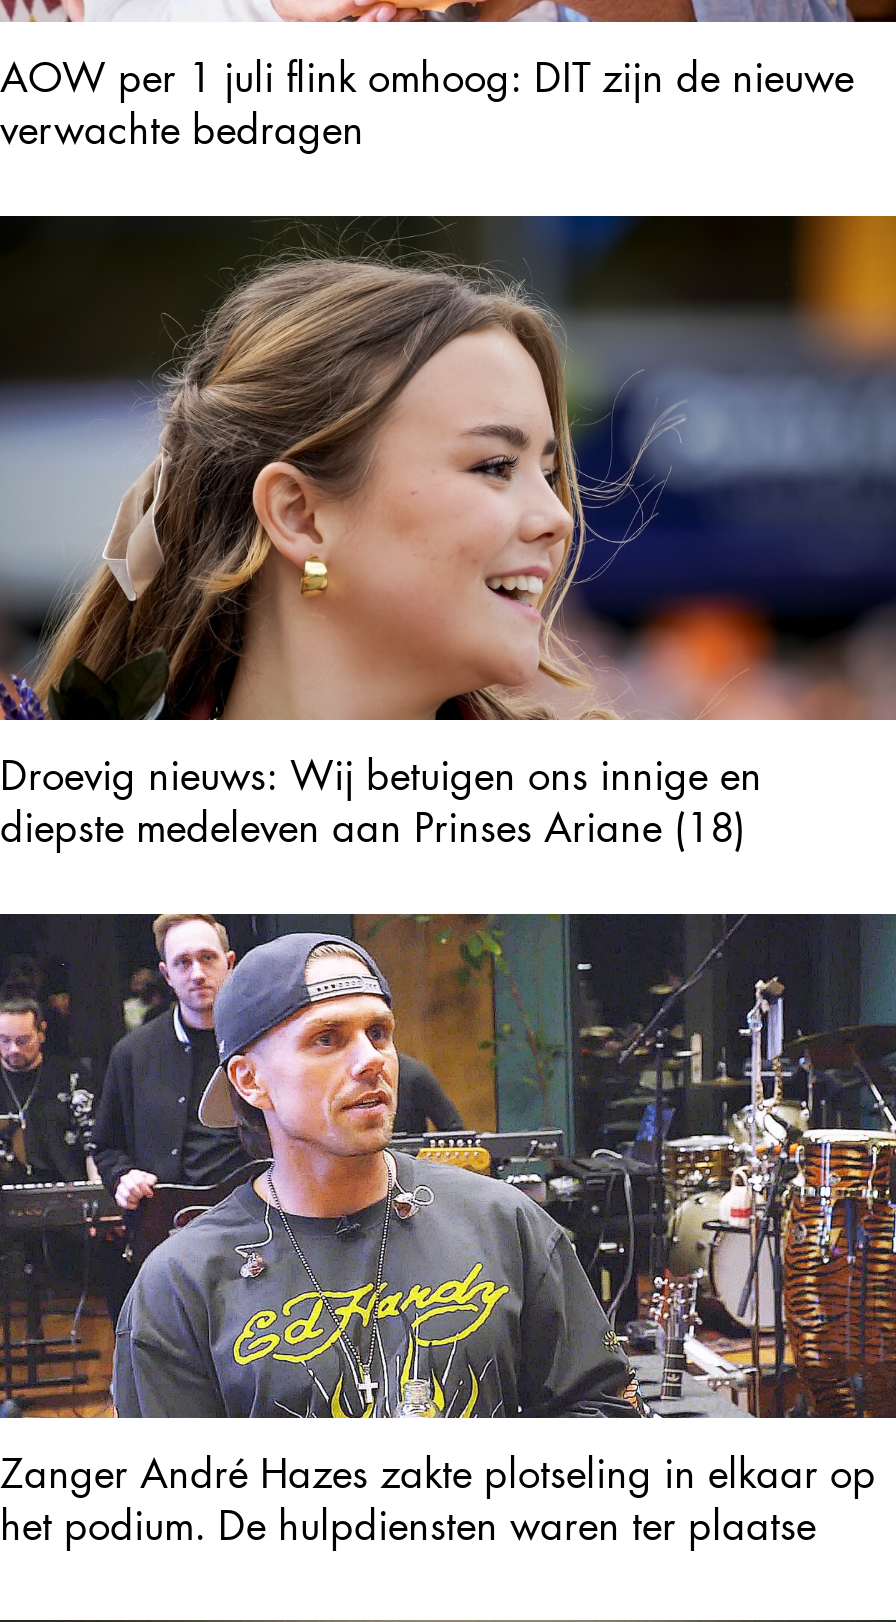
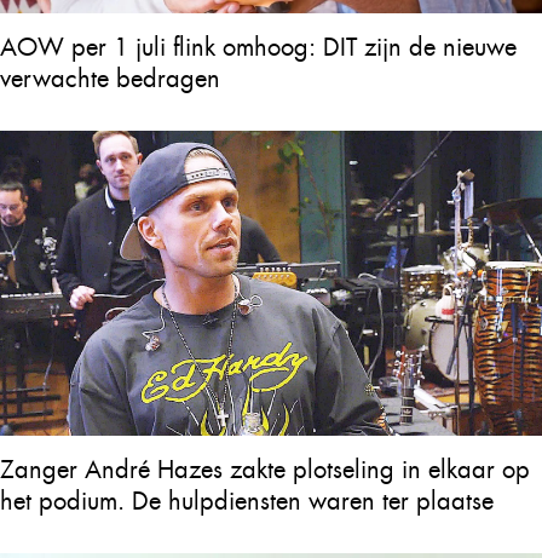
- [image]
- Droevig nieuws: Wij betuigen ons innige en
- diepste medeleven aan Prinses Ariane (18)
